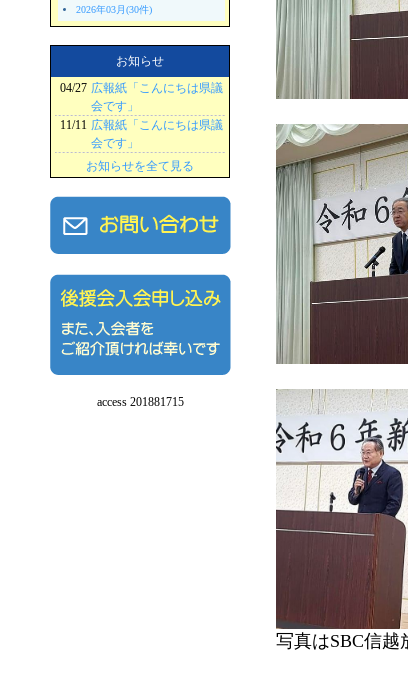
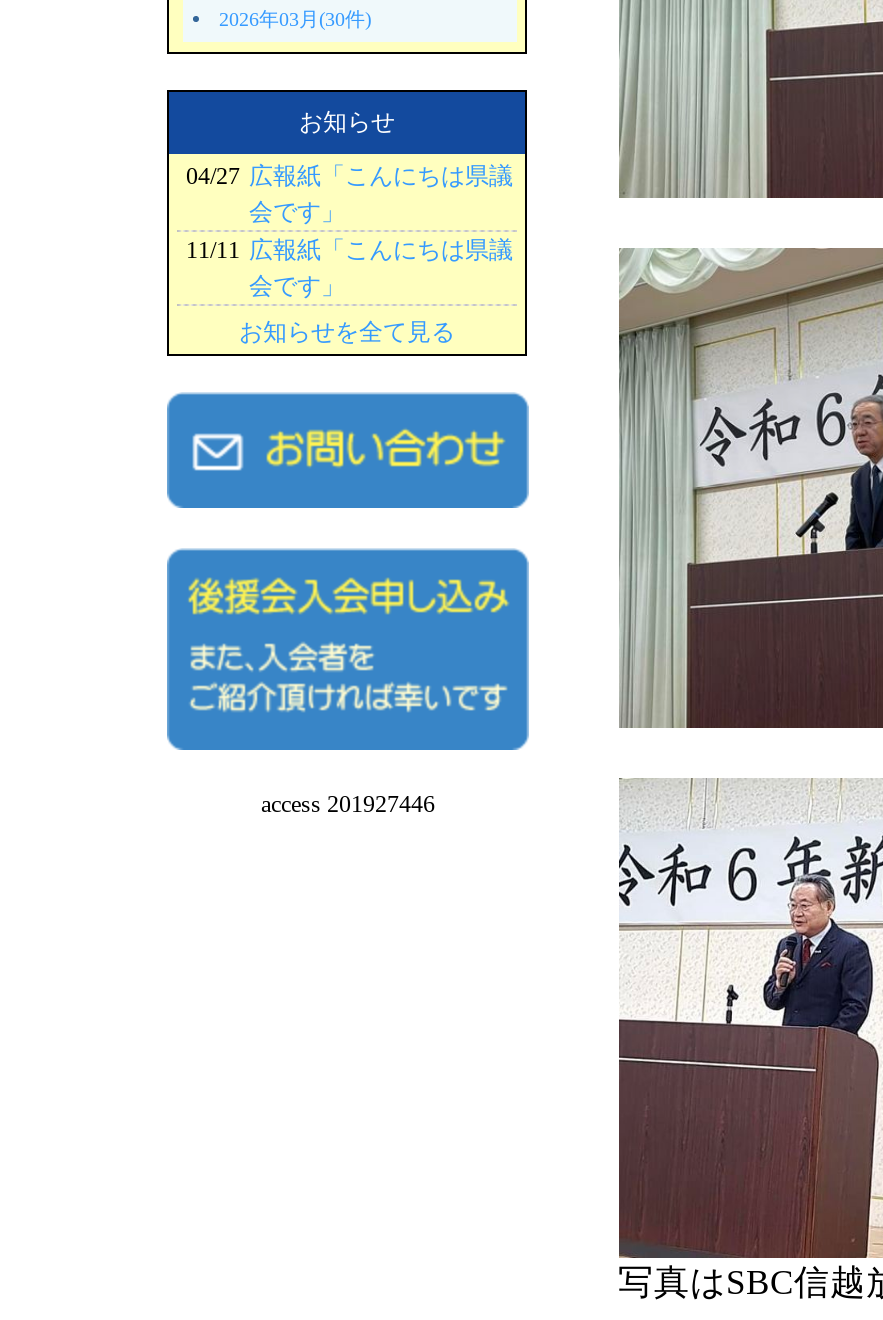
- access 201881715
+ access 201927446
